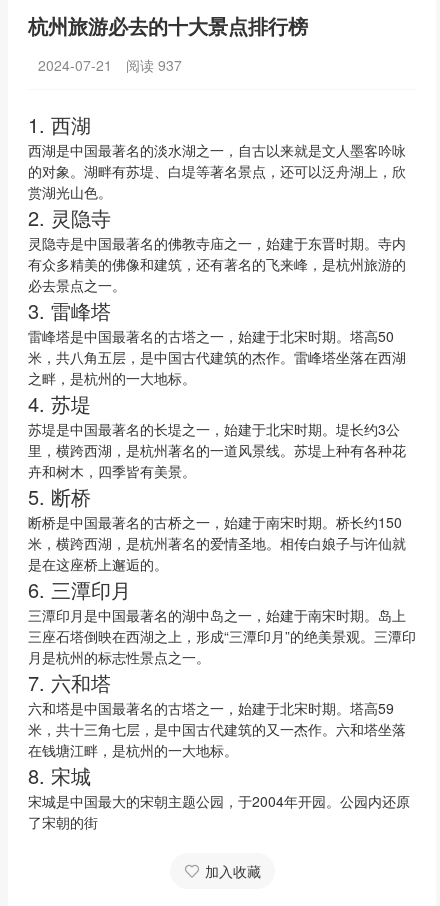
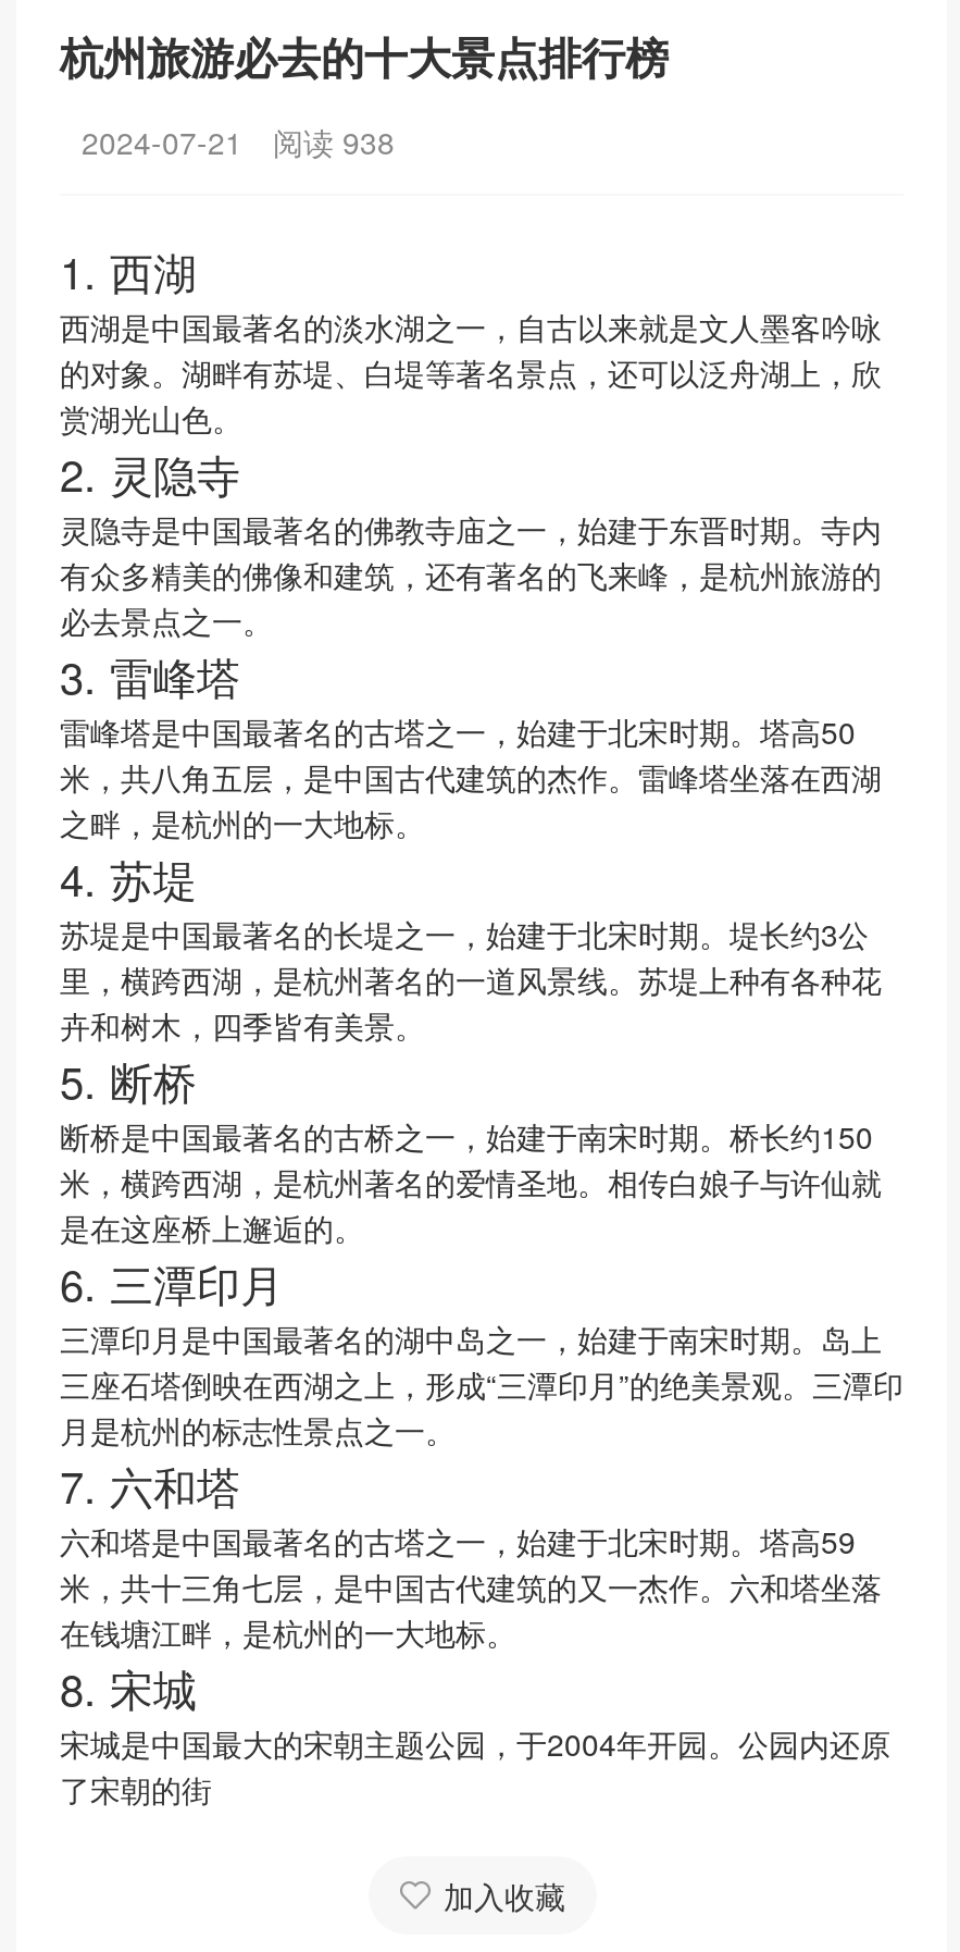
- 2024-07-21 阅读937
+ 2024-07-21 阅读938
